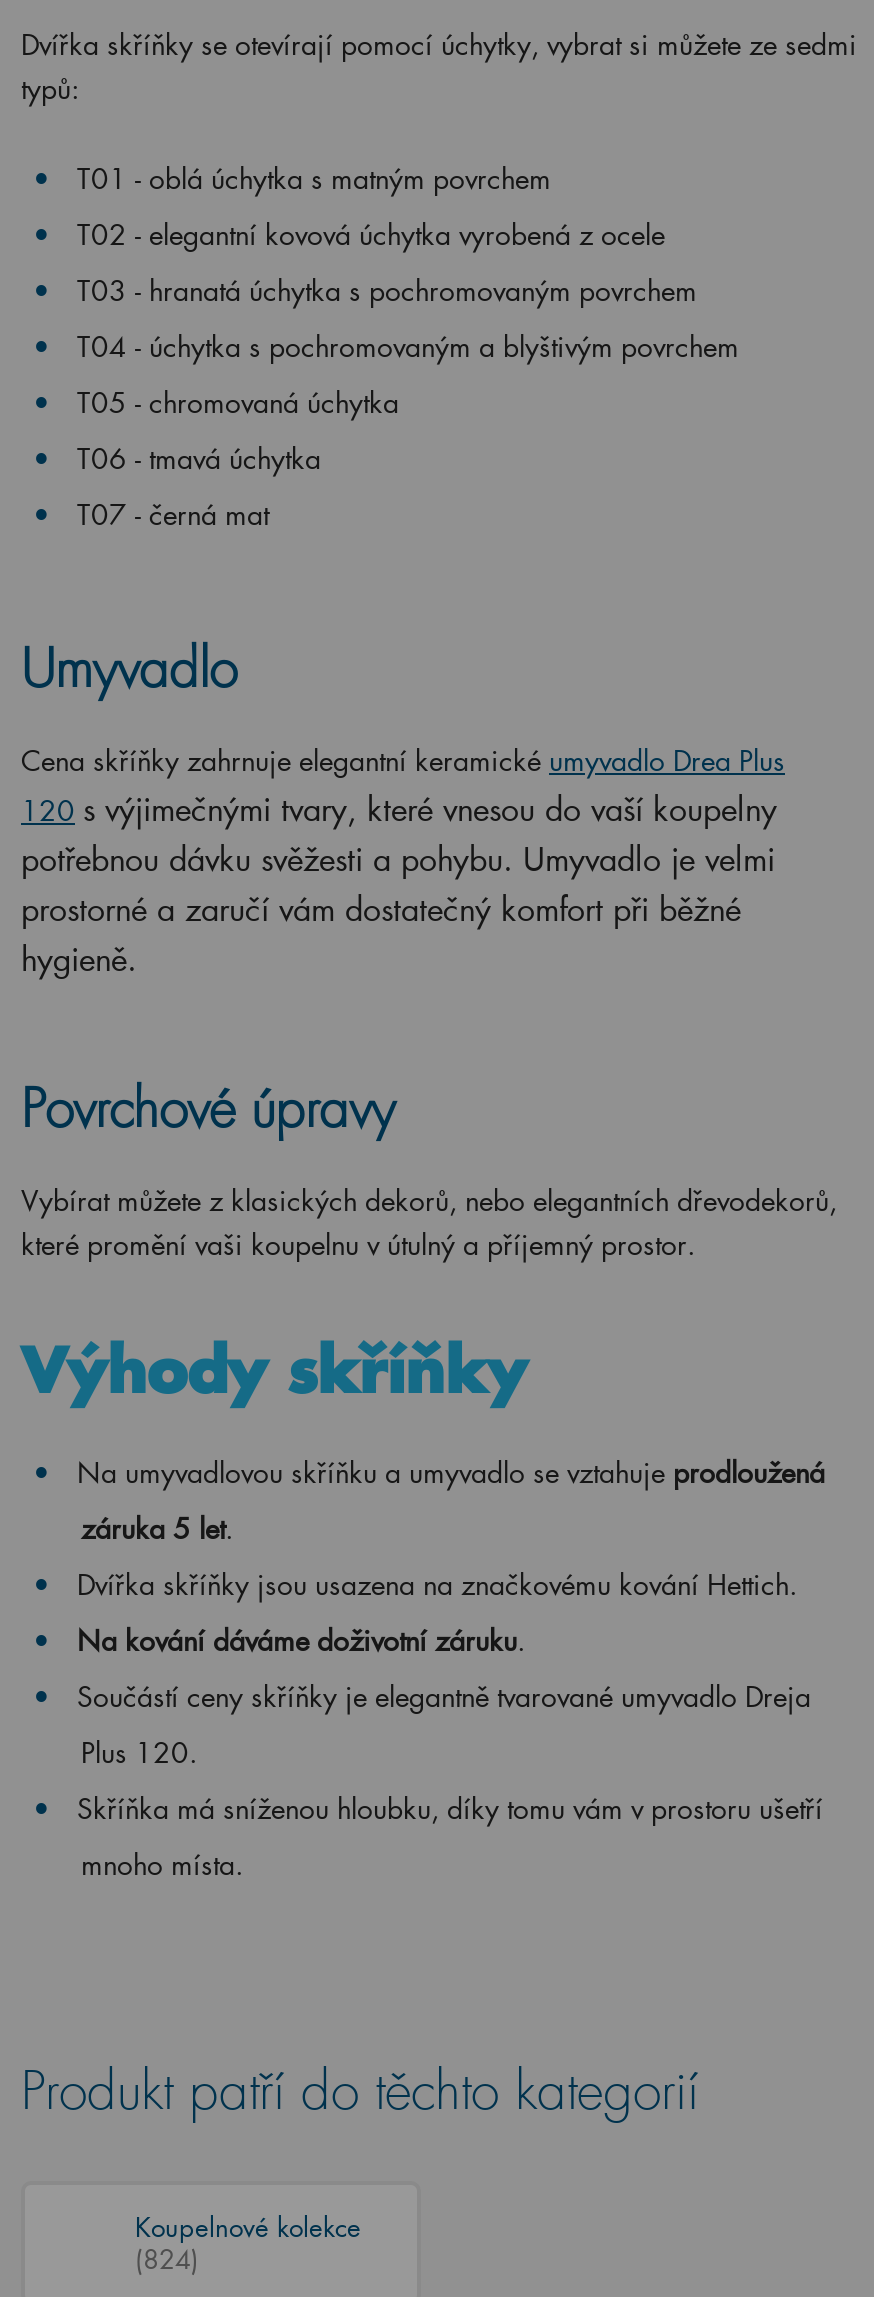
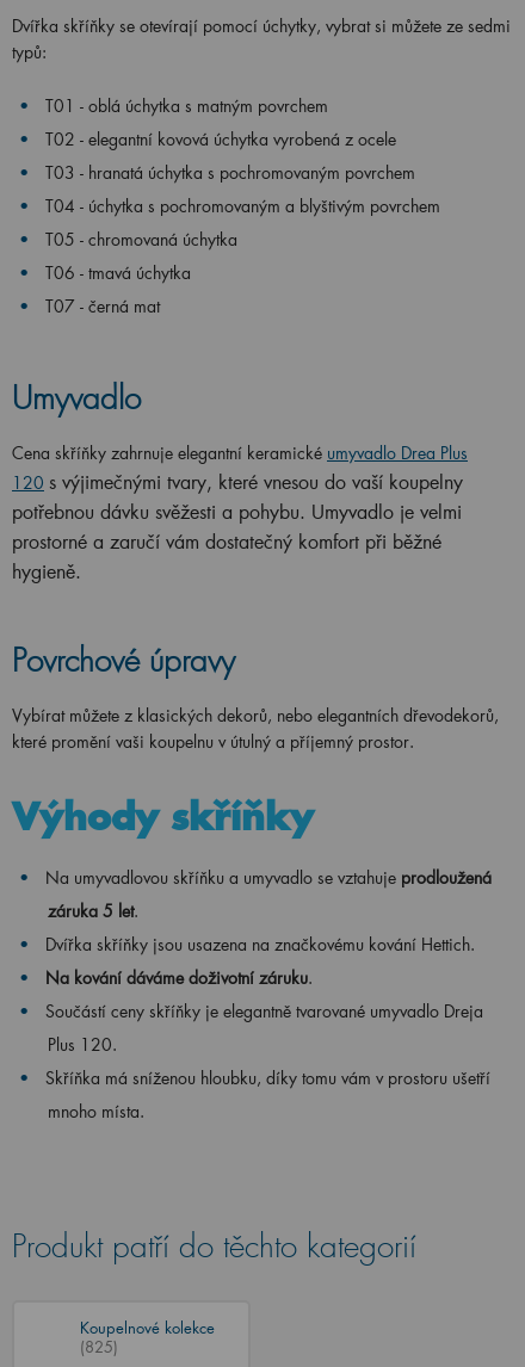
- (824)
+ (825)
